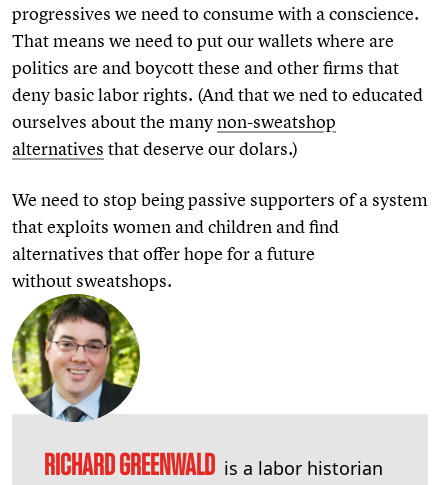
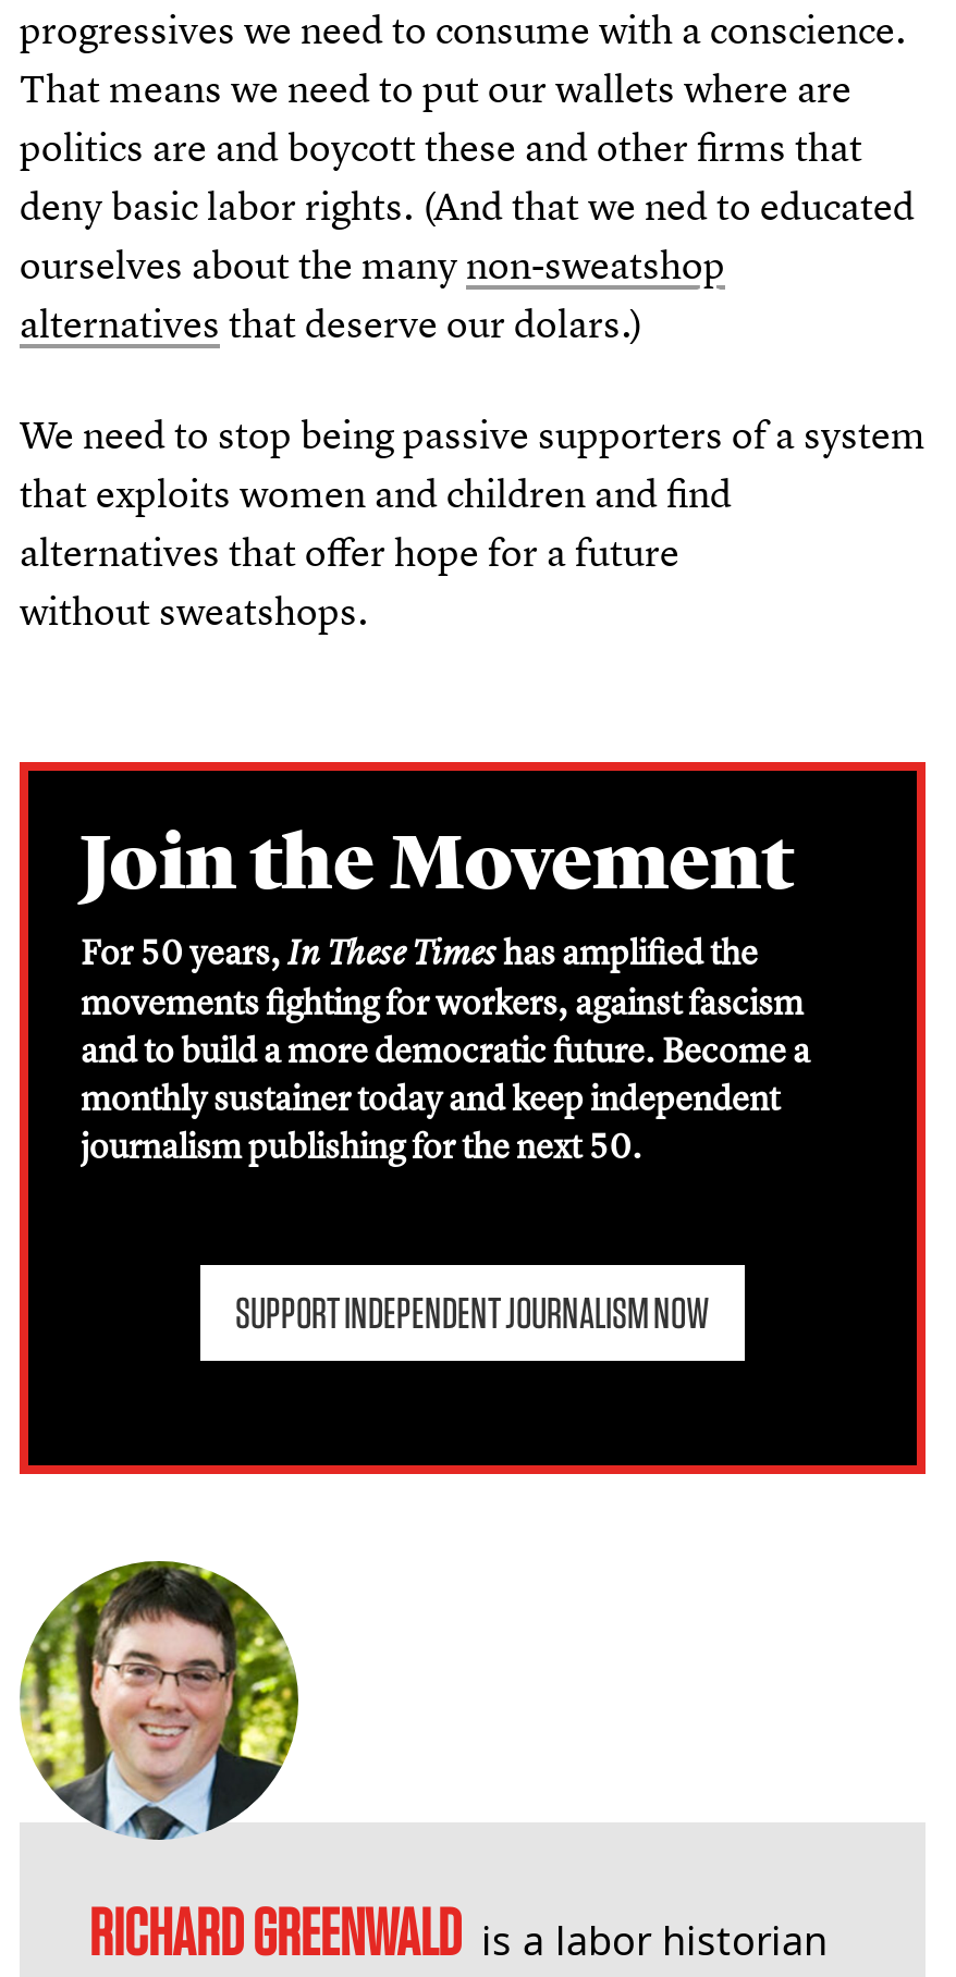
+ [image]
+ Join the Movement
+ For 50 years,In These Timeshas amplified the
+ movements fighting for workers, against fascism
+ and to build a more democratic future. Become a
+ monthly sustainer today and keep independent
+ journalism publishing for the next 50.
+ SUPPORT INDEPENDENT JOURNALISM NOW
